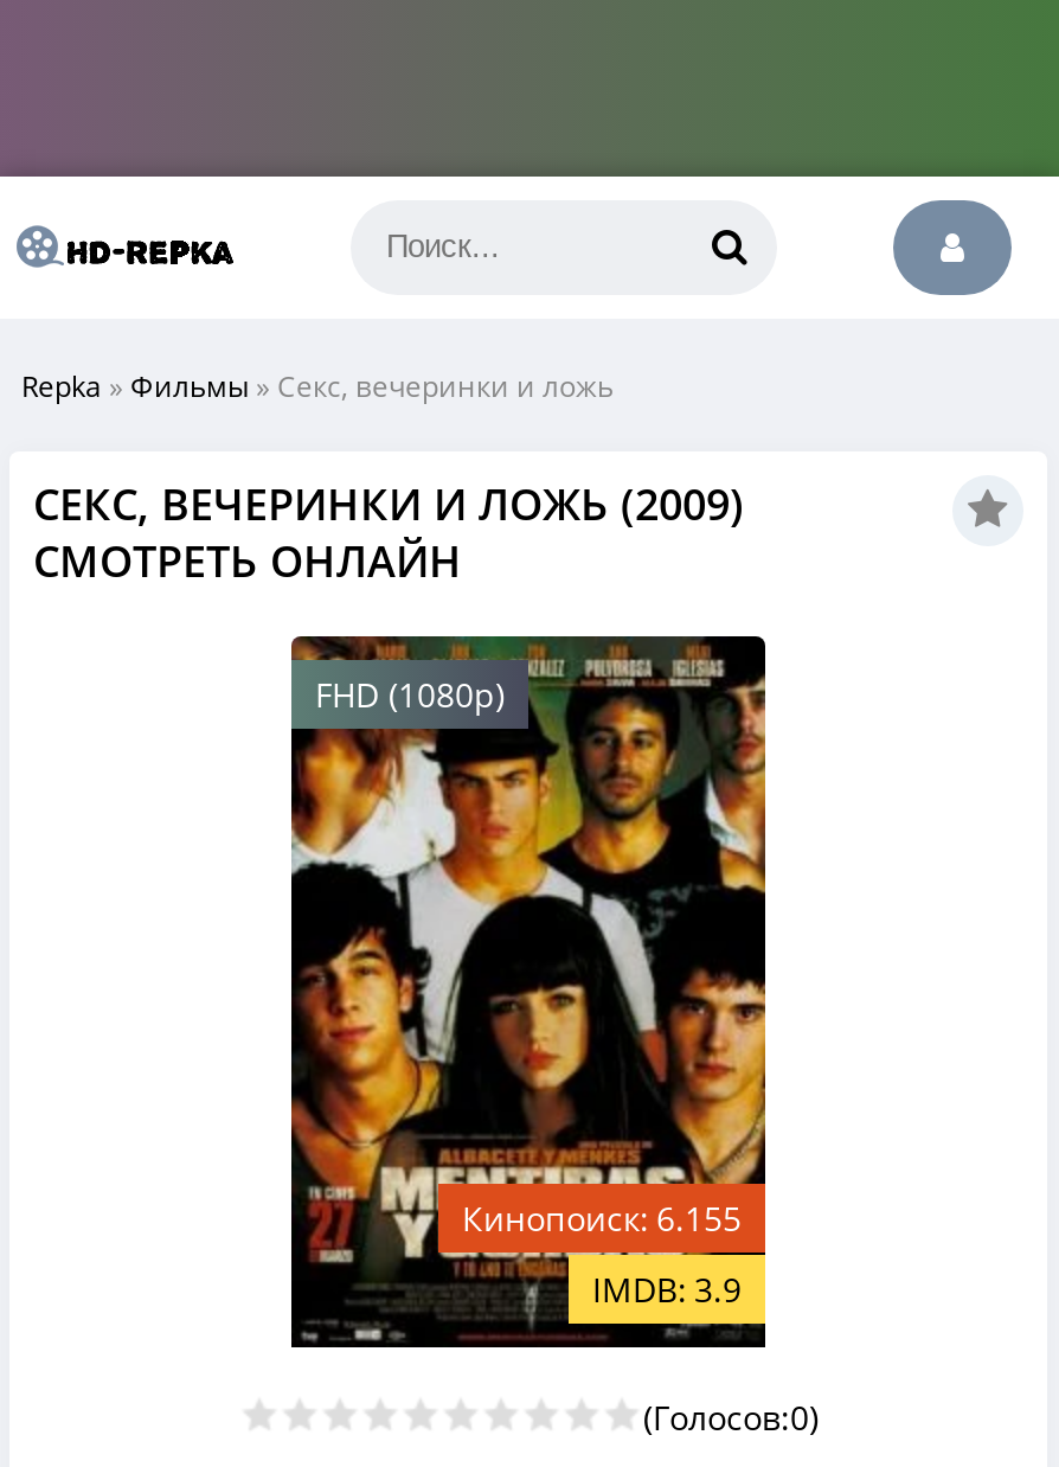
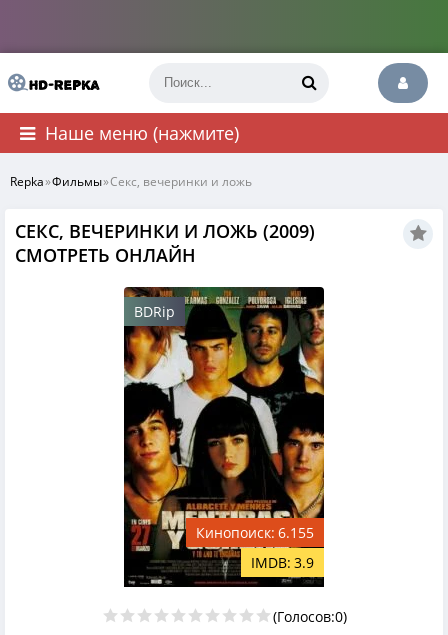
+ Наше меню (нажмите)

- FHD (1080p)
+ BDRip
